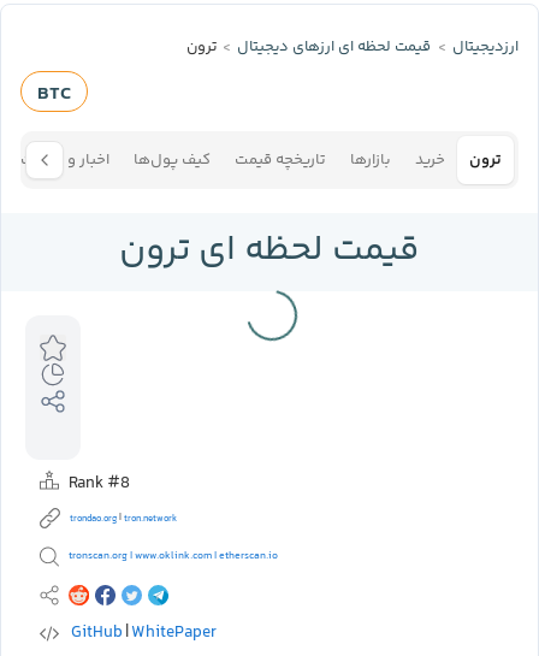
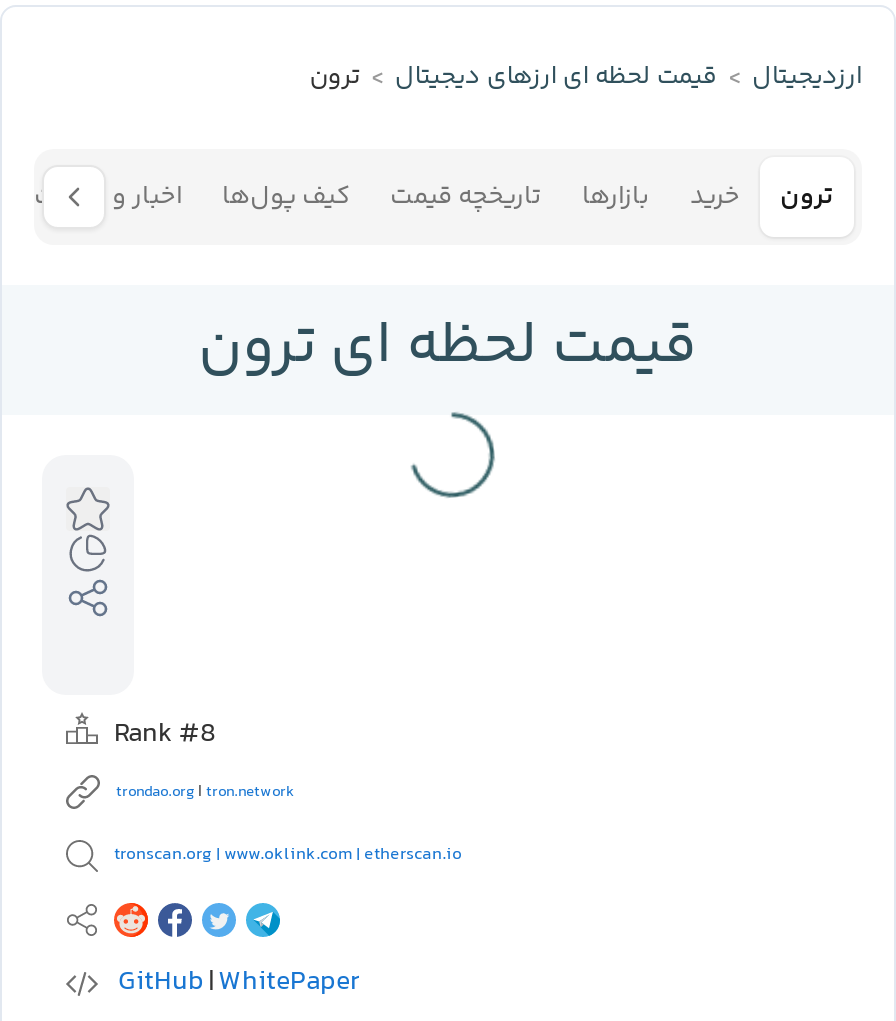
- BTC
